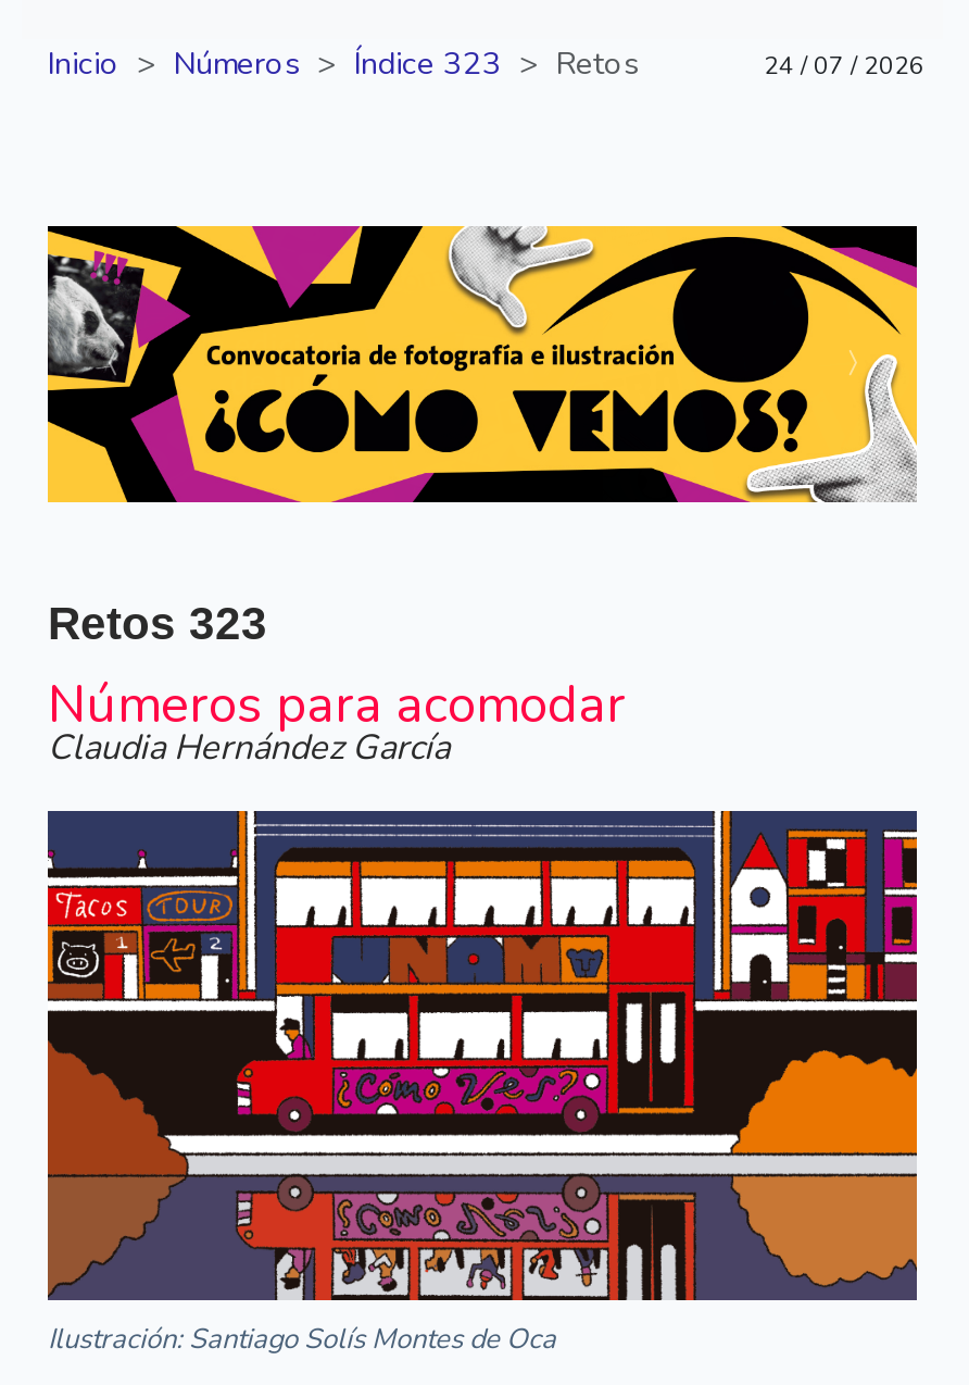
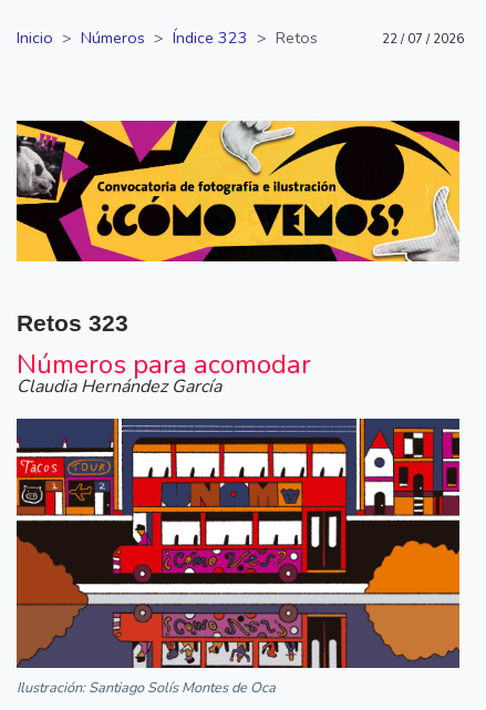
- 24 / 07 / 2026
+ 22 / 07 / 2026
